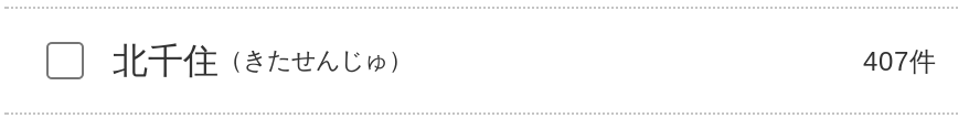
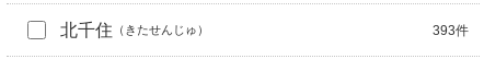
- 407件
+ 393件
